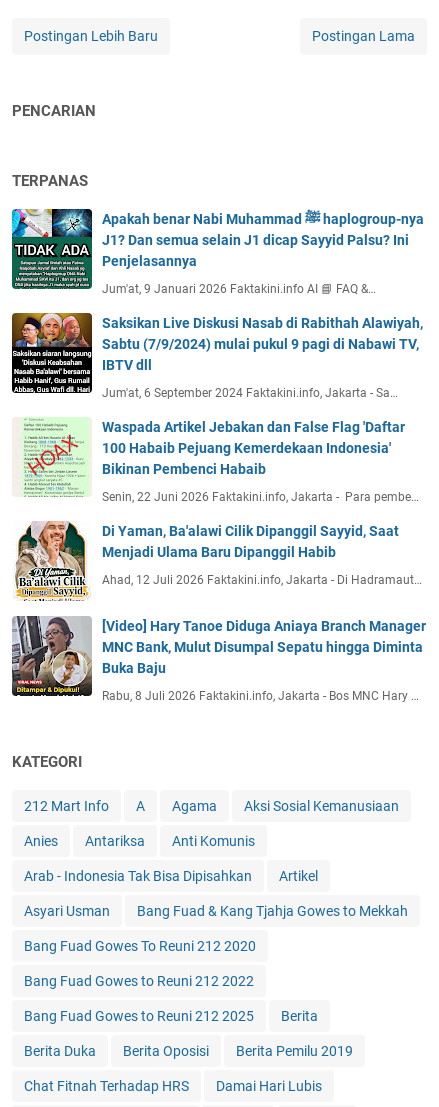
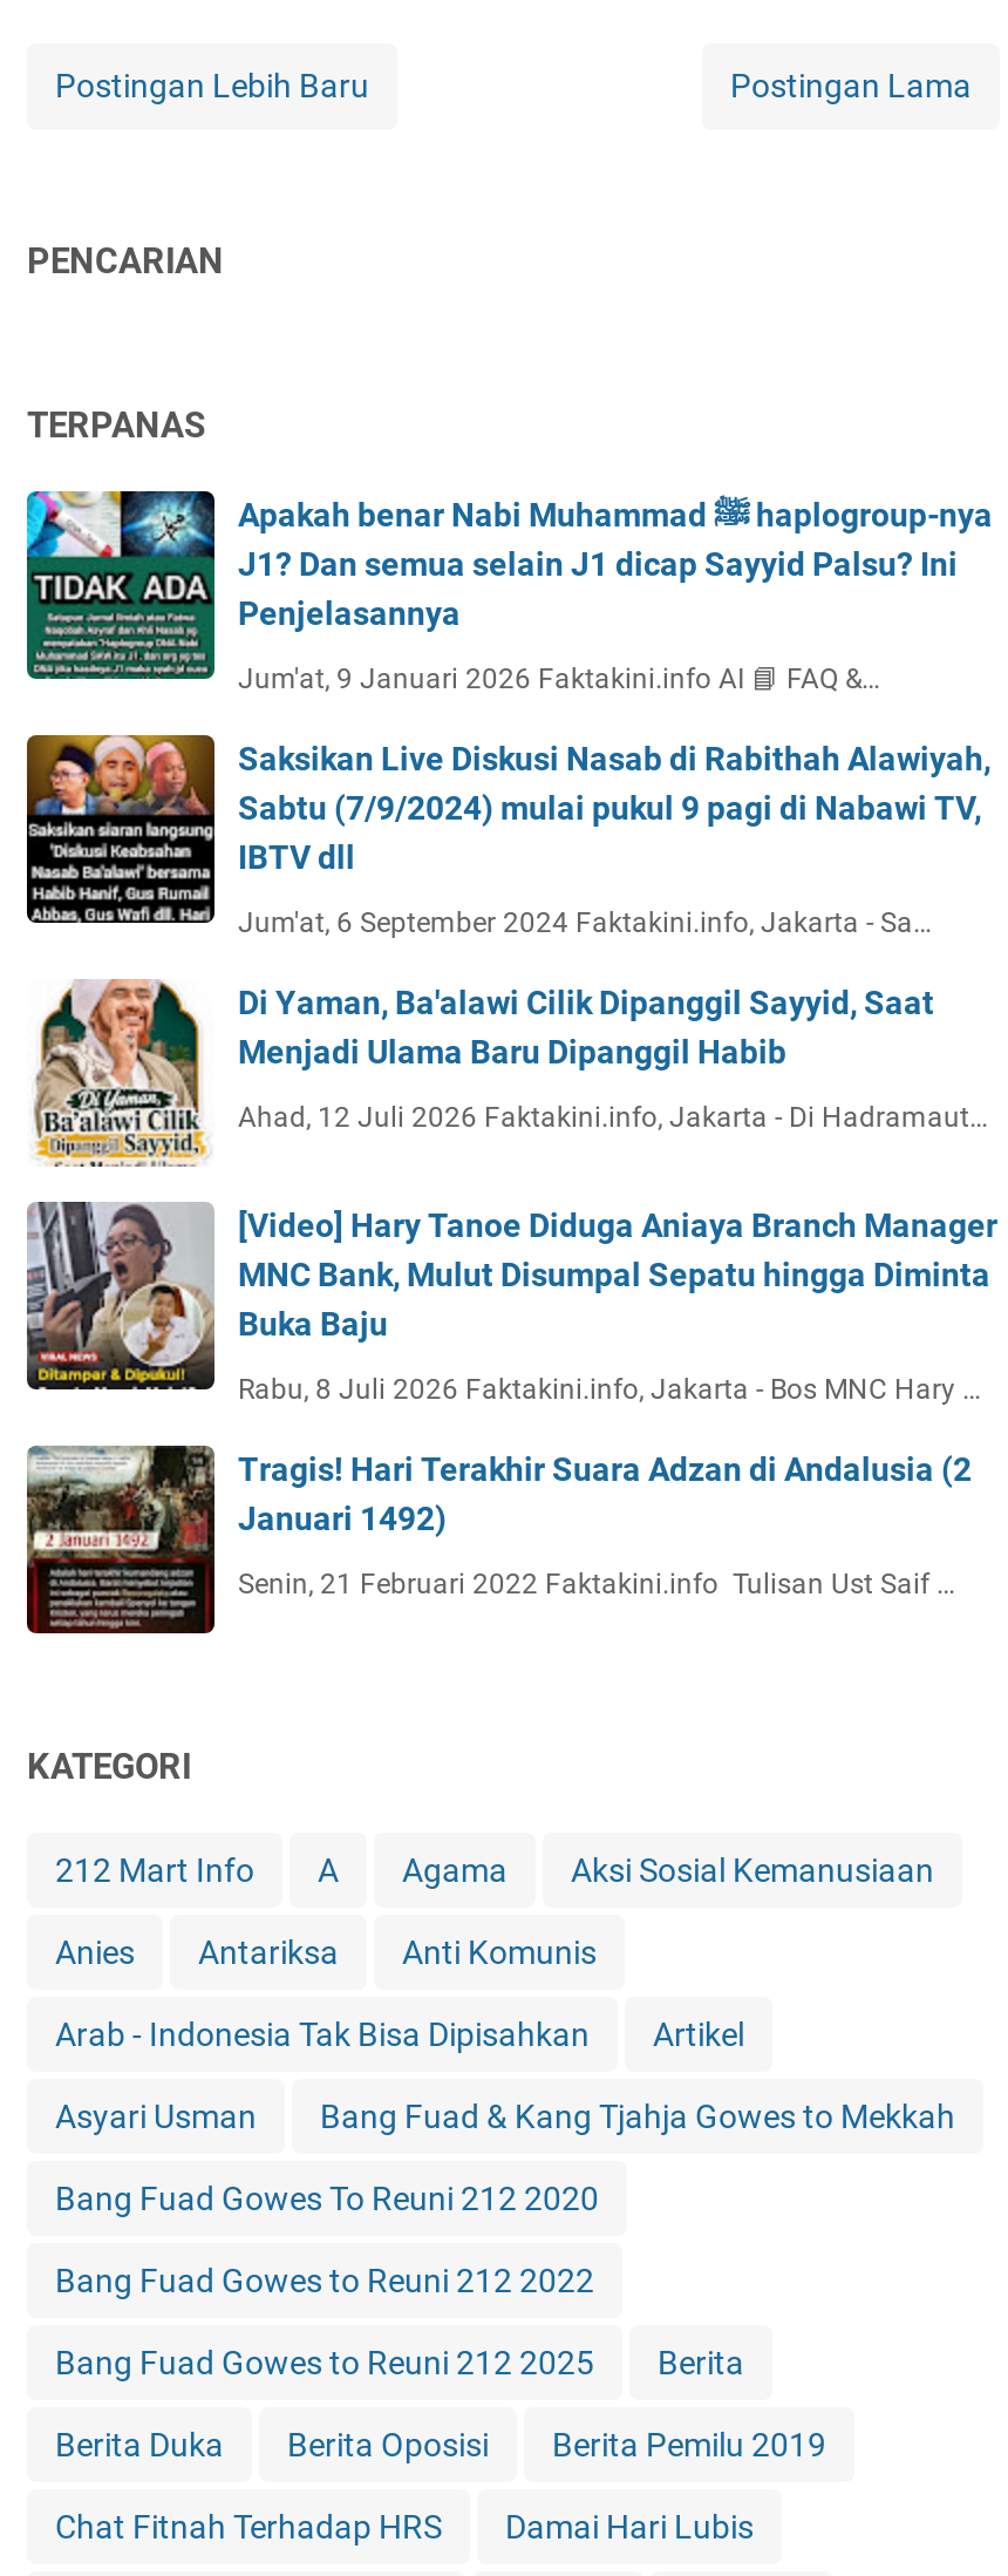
- [image]
- Waspada Artikel Jebakan dan False Flag 'Daftar
- 100 Habaib Pejuang Kemerdekaan Indonesia'
- Bikinan Pembenci Habaib
- Senin, 22 Juni 2026 Faktakini.info, Jakarta - Para pembe…

moved up: [image] | Di Yaman, Ba'alawi Cilik Dipanggil Sayyid, Saat | Menjadi Ulama Baru Dipanggil Habib | Ahad, 12 Juli 2026 Faktakini.info, Jakarta - Di Hadramaut… | [Video] Hary Tanoe Diduga Aniaya Branch Manager | MNC Bank, Mulut Disumpal Sepatu hingga Diminta | Buka Baju | Rabu, 8 Juli 2026 Faktakini.info, Jakarta - Bos MNC Hary …

+ [image]
+ Tragis! Hari Terakhir Suara Adzan di Andalusia (2
+ Januari 1492)
+ Senin, 21 Februari 2022 Faktakini.info Tulisan Ust Saif …
